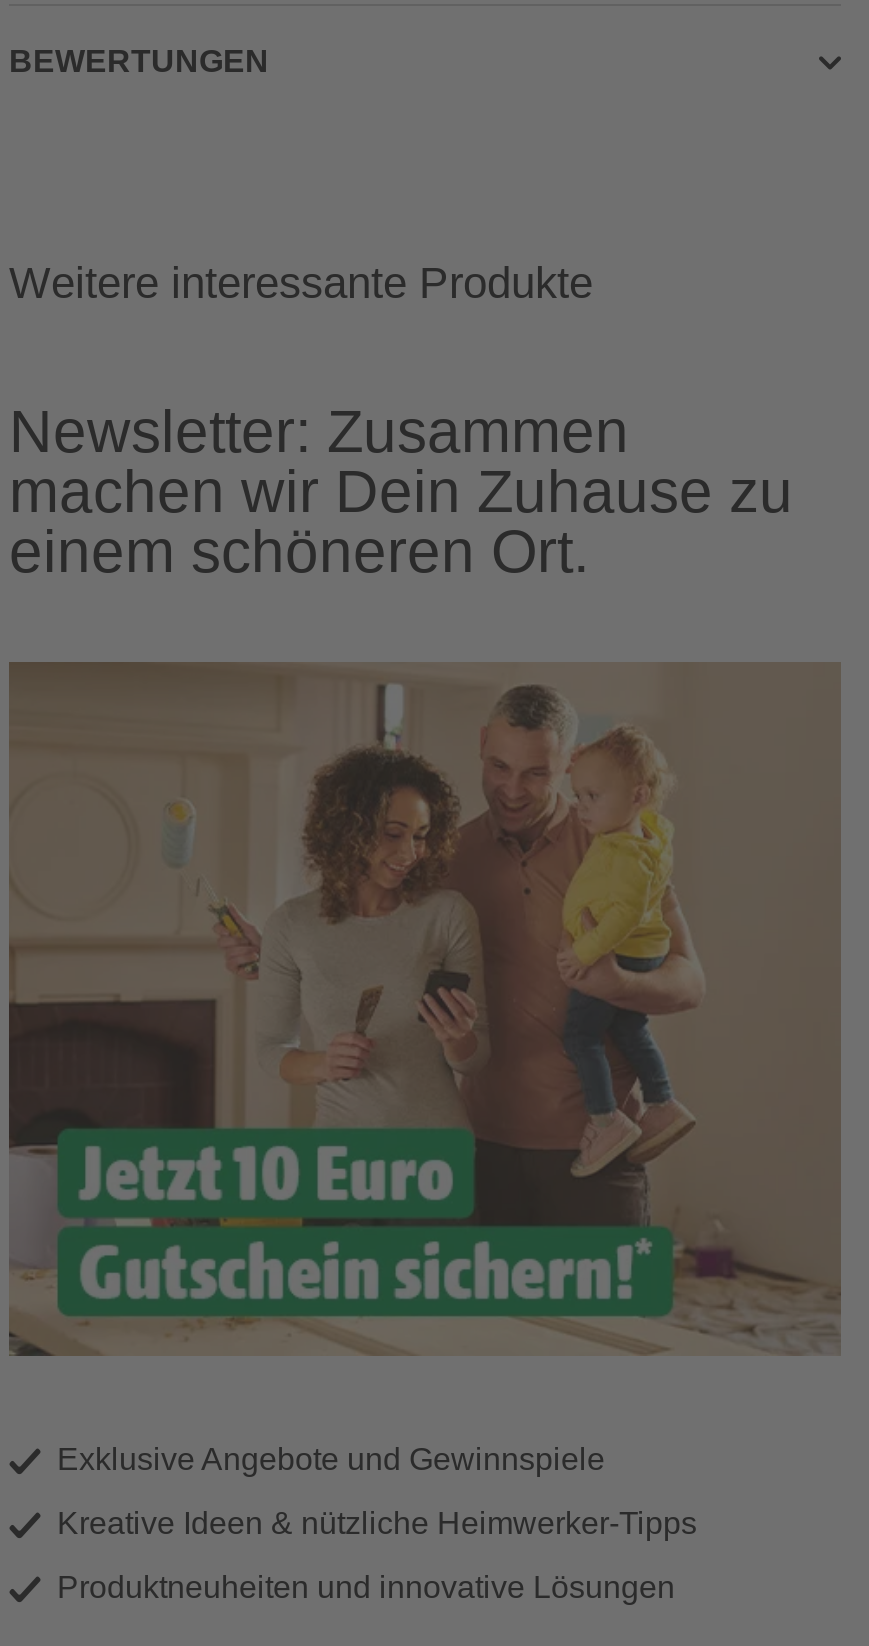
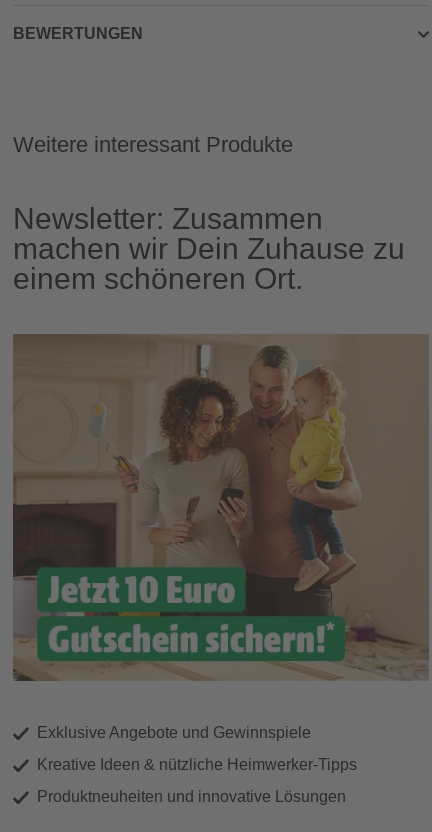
- Weitere interessante Produkte
+ Weitere interessant Produkte
